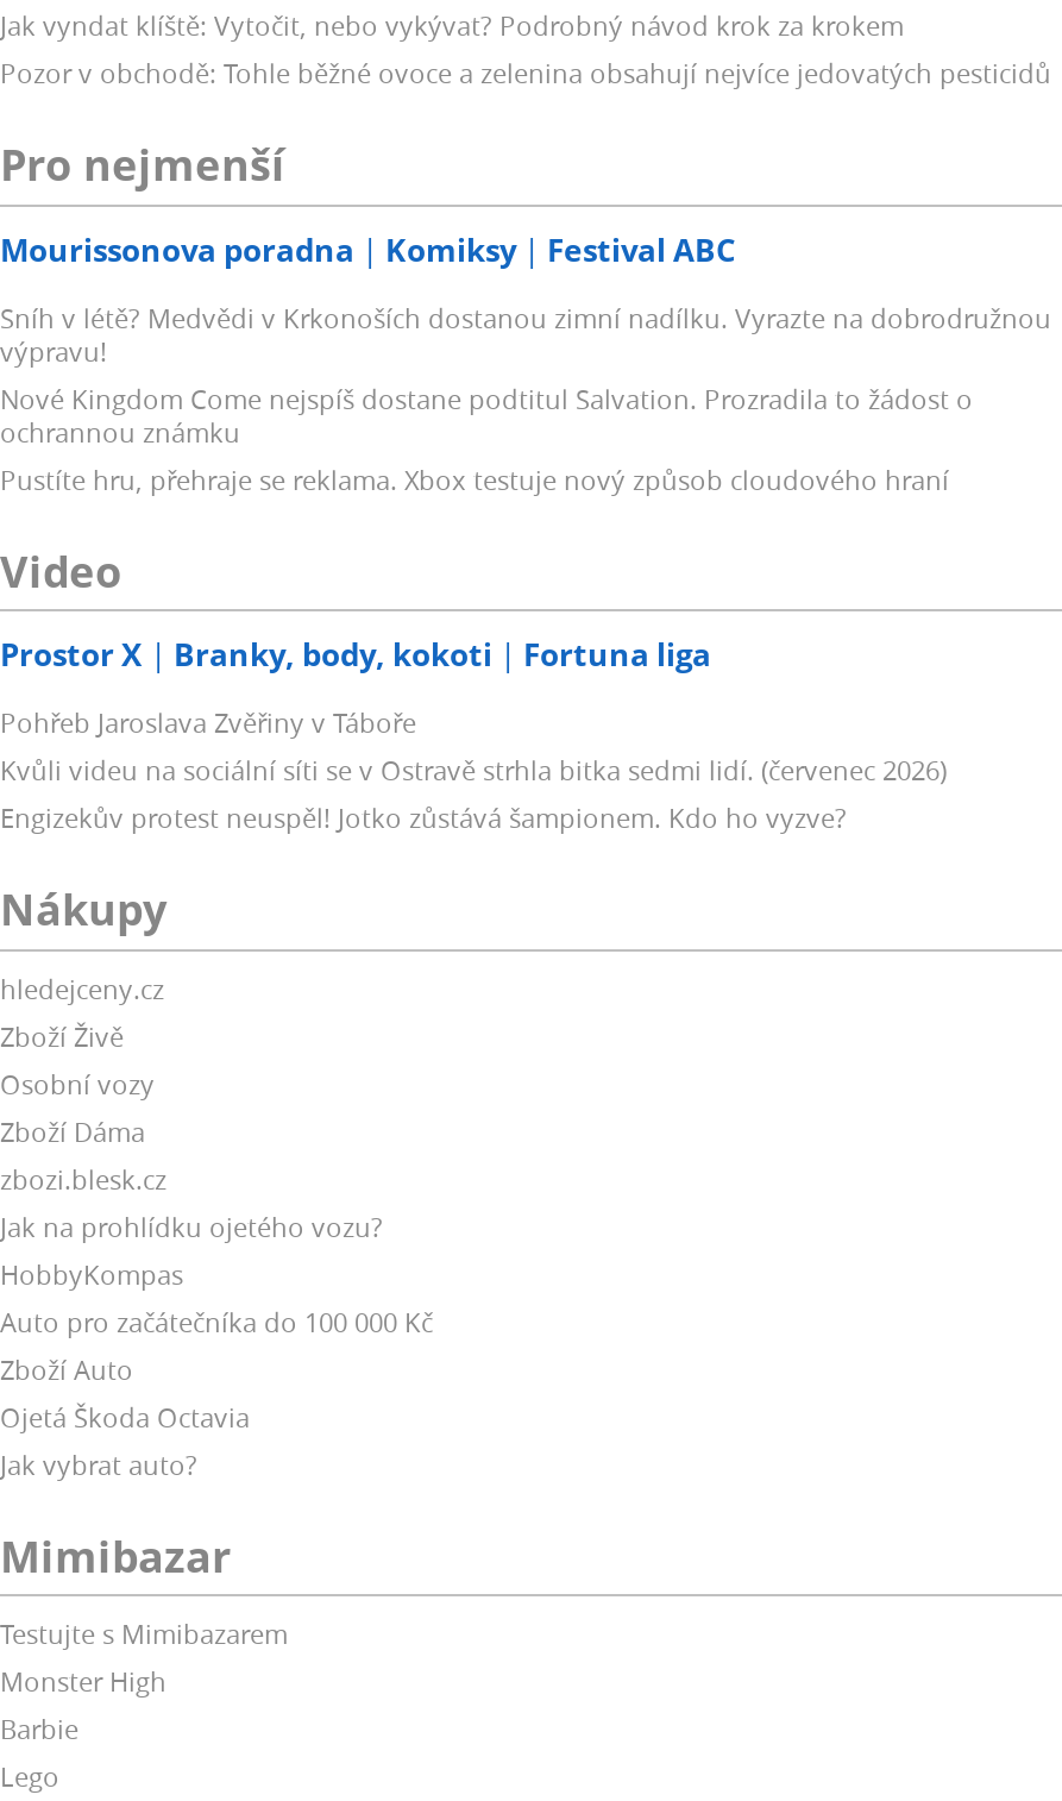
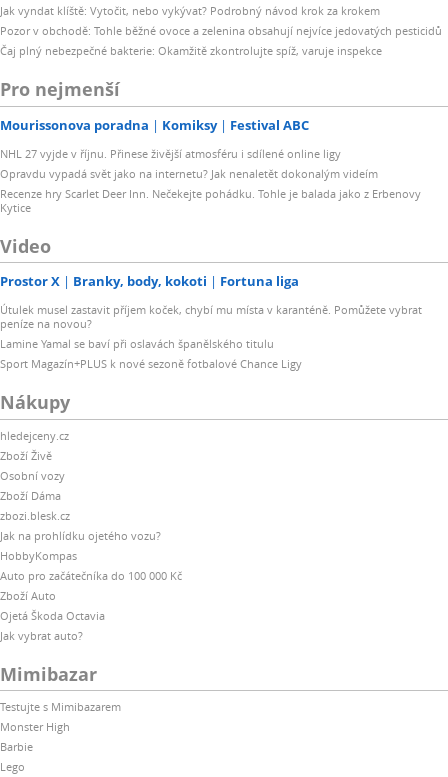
+ Čaj plný nebezpečné bakterie: Okamžitě zkontrolujte spíž, varuje inspekce

- Sníh v létě? Medvědi v Krkonoších dostanou zimní nadílku. Vyrazte na dobrodružnou
- výpravu!
- Nové Kingdom Come nejspíš dostane podtitul Salvation. Prozradila to žádost o
- ochrannou známku
- Pustíte hru, přehraje se reklama. Xbox testuje nový způsob cloudového hraní
+ NHL 27 vyjde v říjnu. Přinese živější atmosféru i sdílené online ligy
+ Opravdu vypadá svět jako na internetu? Jak nenaletět dokonalým videím
+ Recenze hry Scarlet Deer Inn. Nečekejte pohádku. Tohle je balada jako z Erbenovy
+ Kytice

- Pohřeb Jaroslava Zvěřiny v Táboře
- Kvůli videu na sociální síti se v Ostravě strhla bitka sedmi lidí. (červenec 2026)
- Engizekův protest neuspěl! Jotko zůstává šampionem. Kdo ho vyzve?
+ Útulek musel zastavit příjem koček, chybí mu místa v karanténě. Pomůžete vybrat
+ peníze na novou?
+ Lamine Yamal se baví při oslavách španělského titulu
+ Sport Magazín+PLUS k nové sezoně fotbalové Chance Ligy
